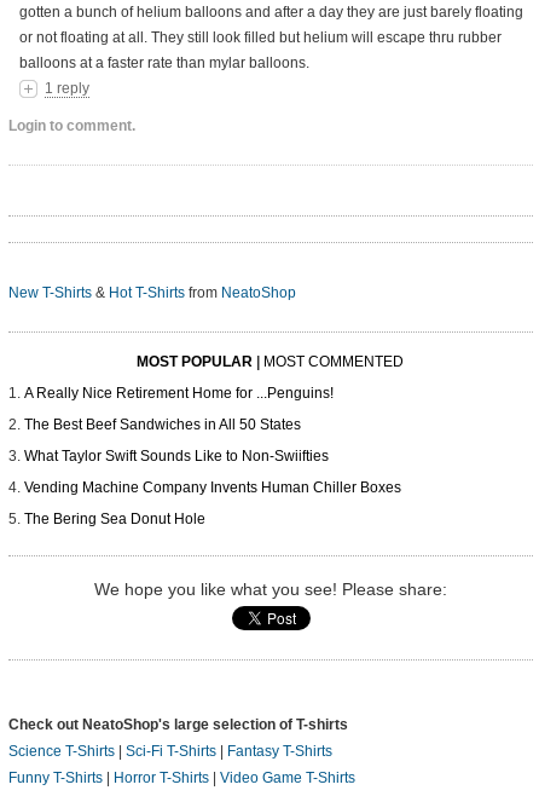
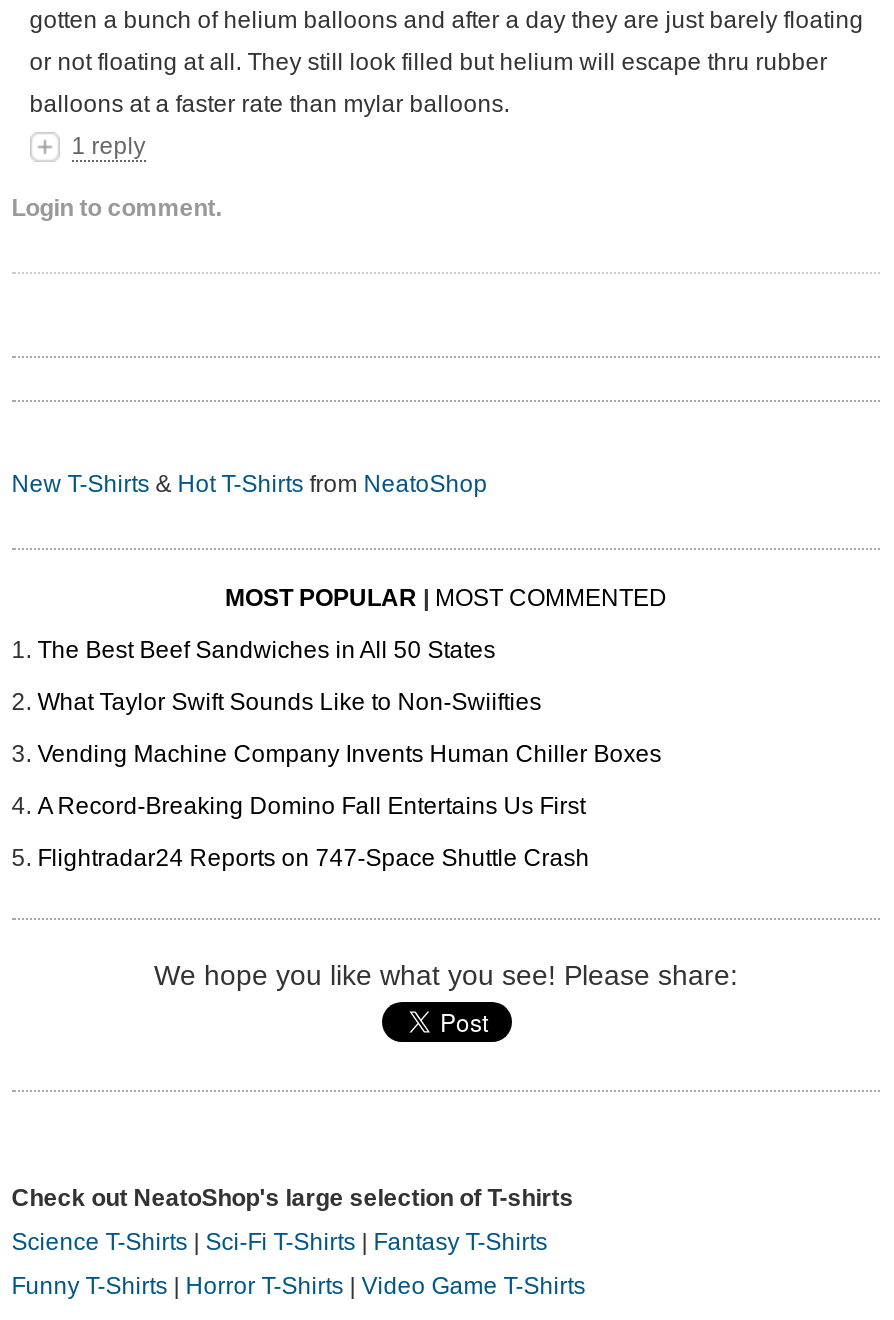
- A Really Nice Retirement Home for ...Penguins!

moved up: The Best Beef Sandwiches in All 50 States | What Taylor Swift Sounds Like to Non-Swiifties | Vending Machine Company Invents Human Chiller Boxes

- The Bering Sea Donut Hole
+ A Record-Breaking Domino Fall Entertains Us First
+ Flightradar24 Reports on 747-Space Shuttle Crash
